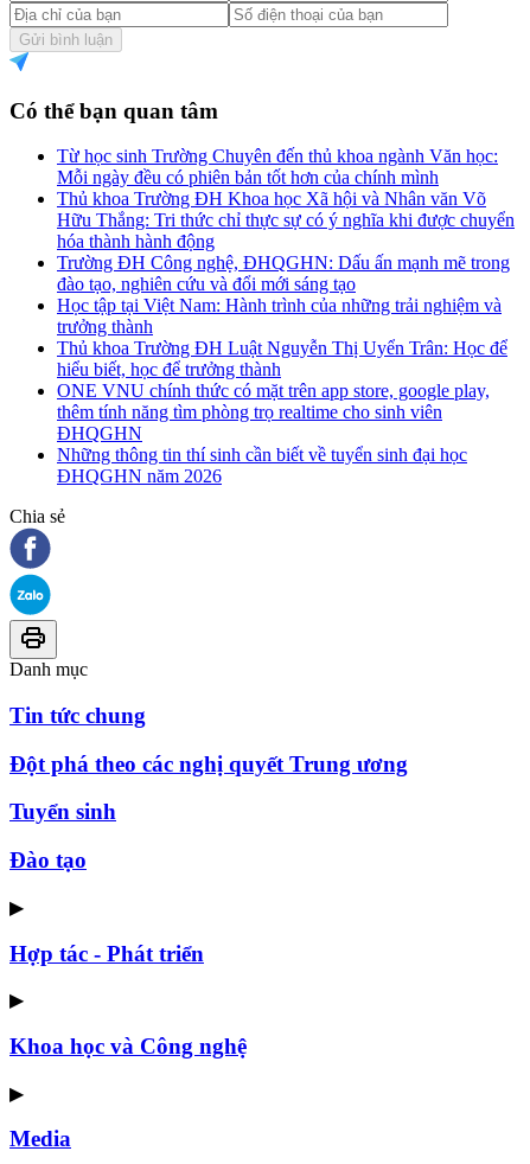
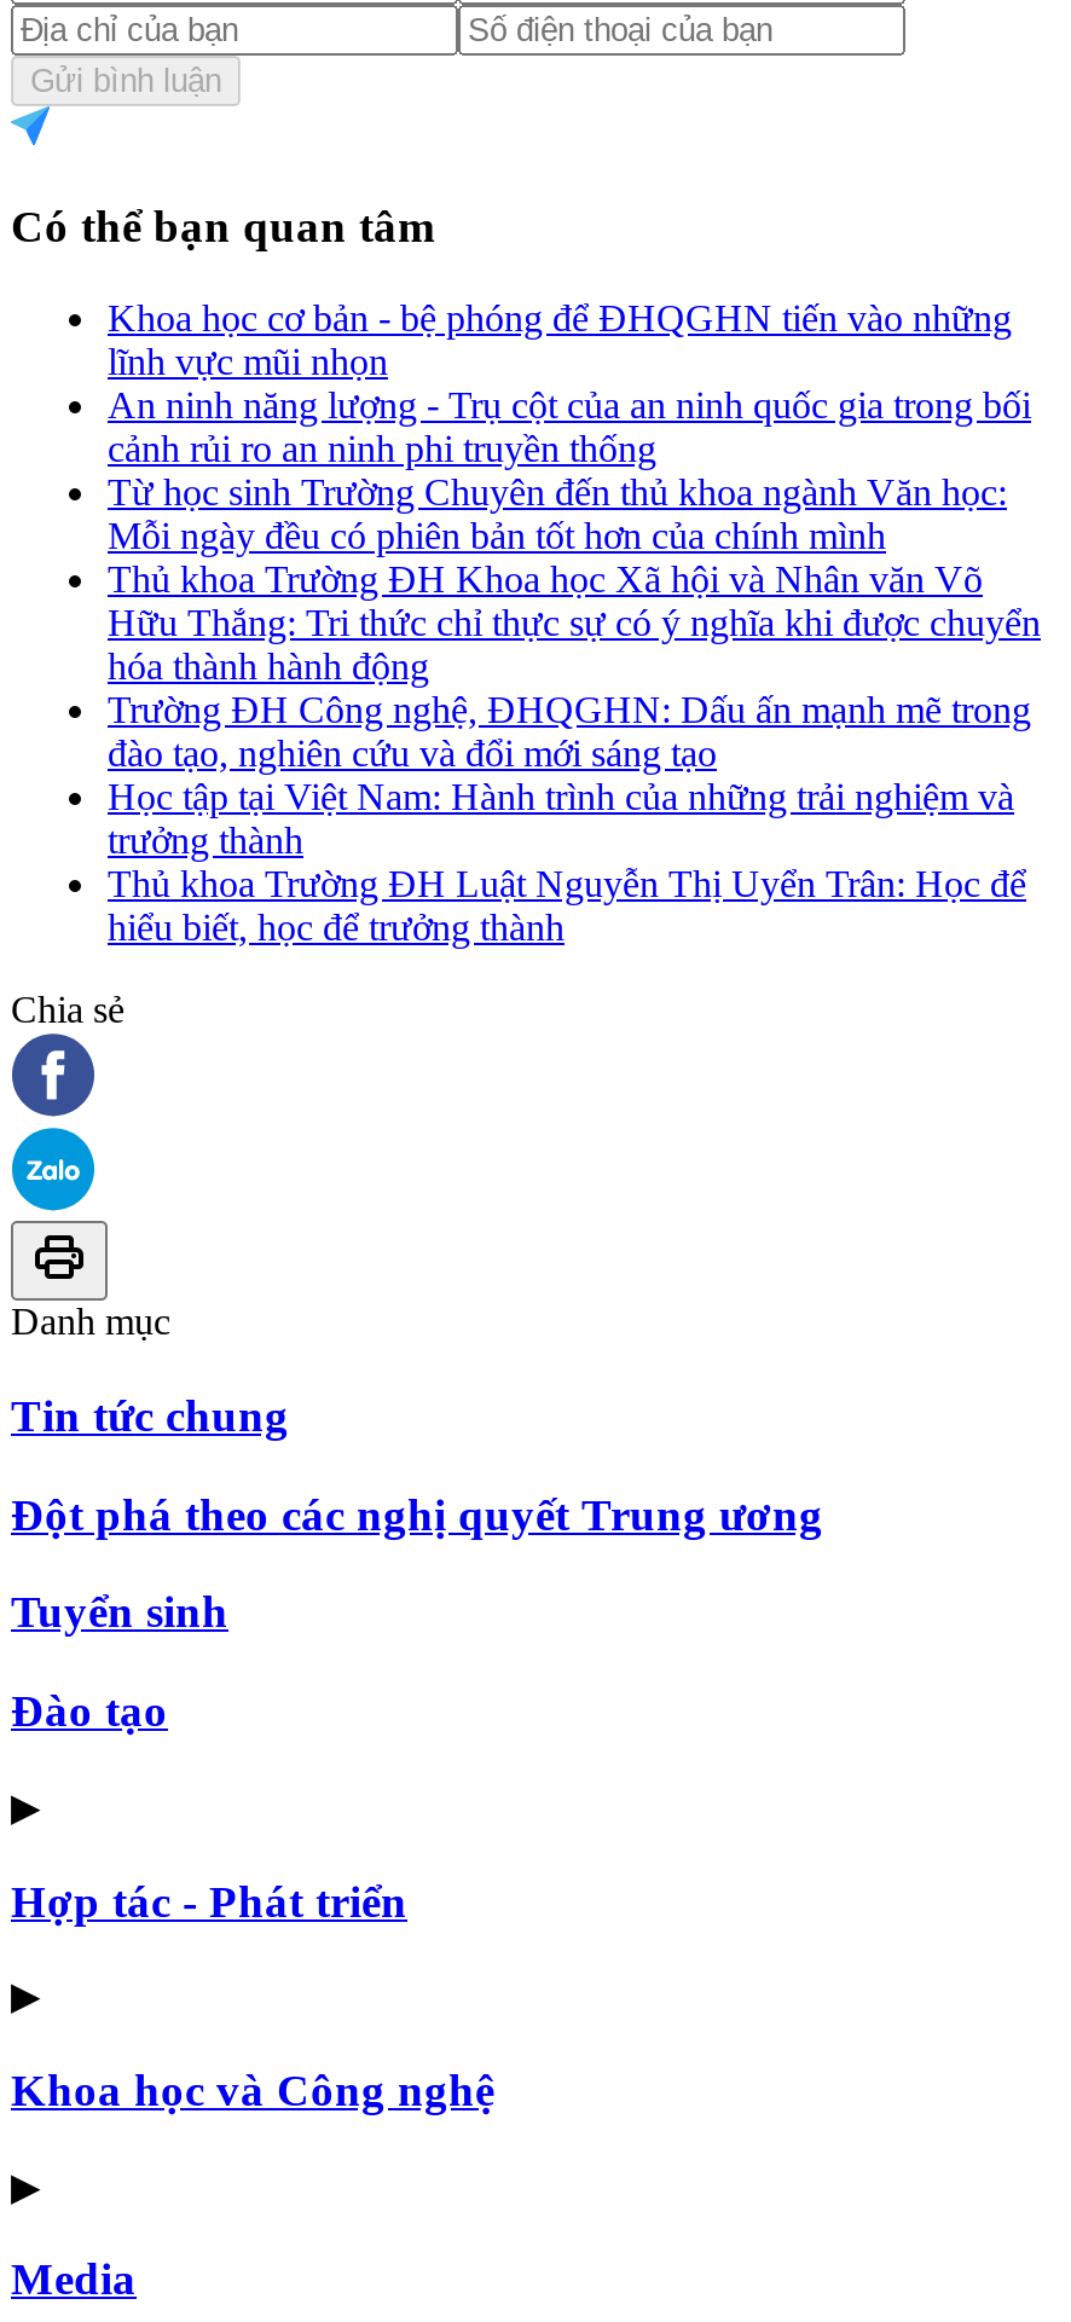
+ Khoa học cơ bản - bệ phóng để ĐHQGHN tiến vào những
+ lĩnh vực mũi nhọn
+ An ninh năng lượng - Trụ cột của an ninh quốc gia trong bối
+ cảnh rủi ro an ninh phi truyền thống

moved down: Từ học sinh Trường Chuyên đến thủ khoa ngành Văn học: | Mỗi ngày đều có phiên bản tốt hơn của chính mình | Thủ khoa Trường ĐH Khoa học Xã hội và Nhân văn Võ | ... | Thủ khoa Trường ĐH Luật Nguyễn Thị Uyển Trân: Học để | hiểu biết, học để trưởng thành

- ONE VNU chính thức có mặt trên app store, google play,
- thêm tính năng tìm phòng trọ realtime cho sinh viên
- ĐHQGHN
- Những thông tin thí sinh cần biết về tuyển sinh đại học
- ĐHQGHN năm 2026
